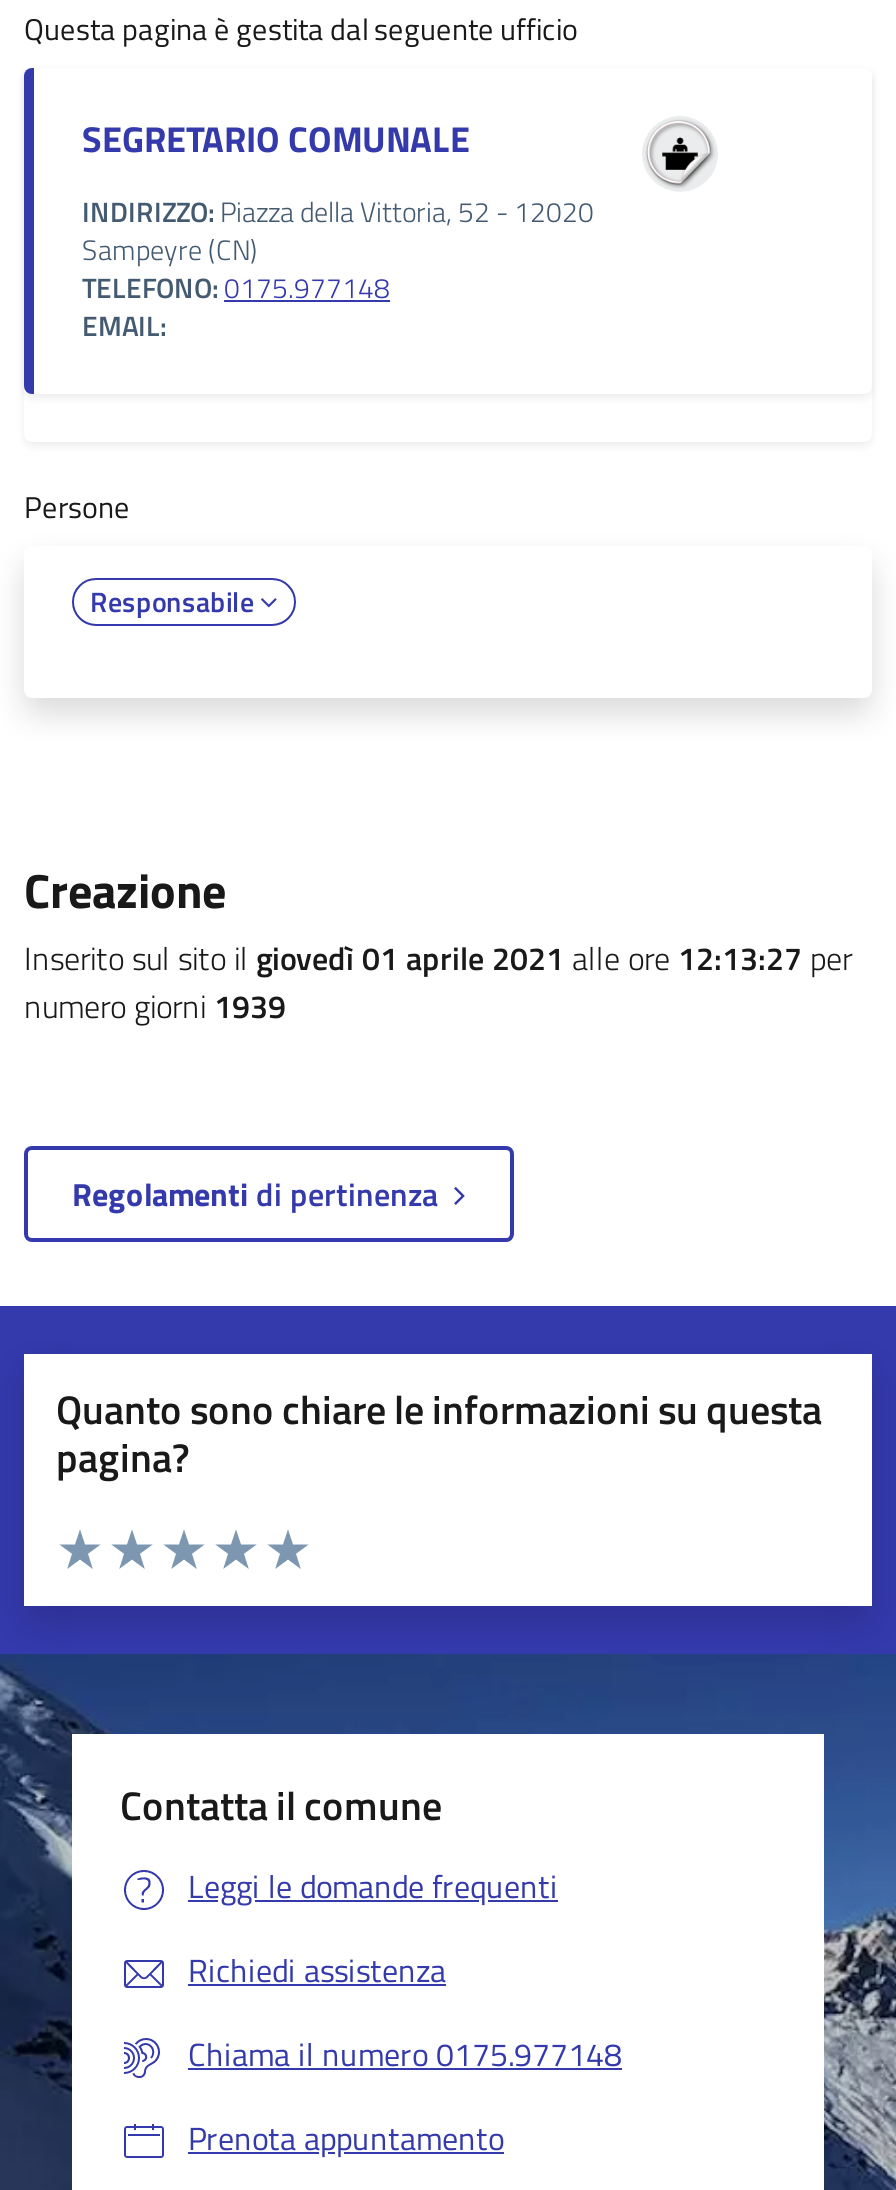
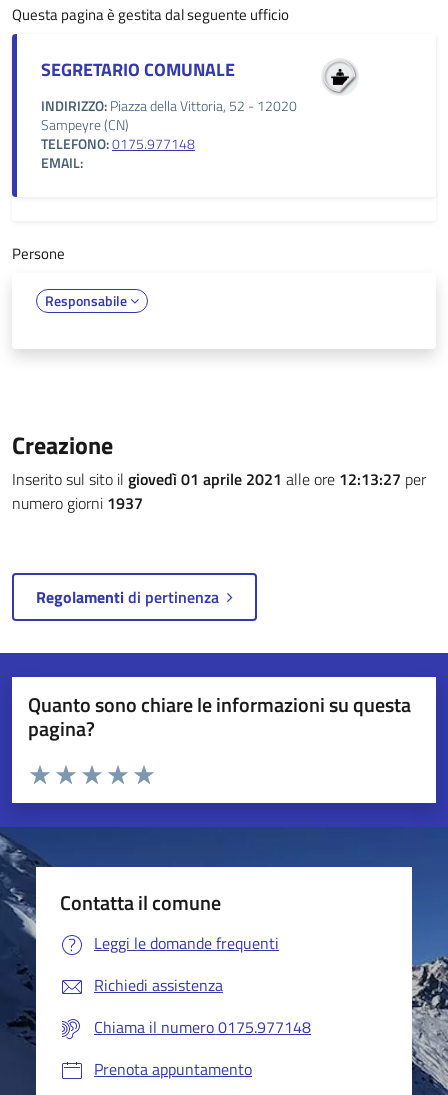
- numero giorni 1939
+ numero giorni 1937
